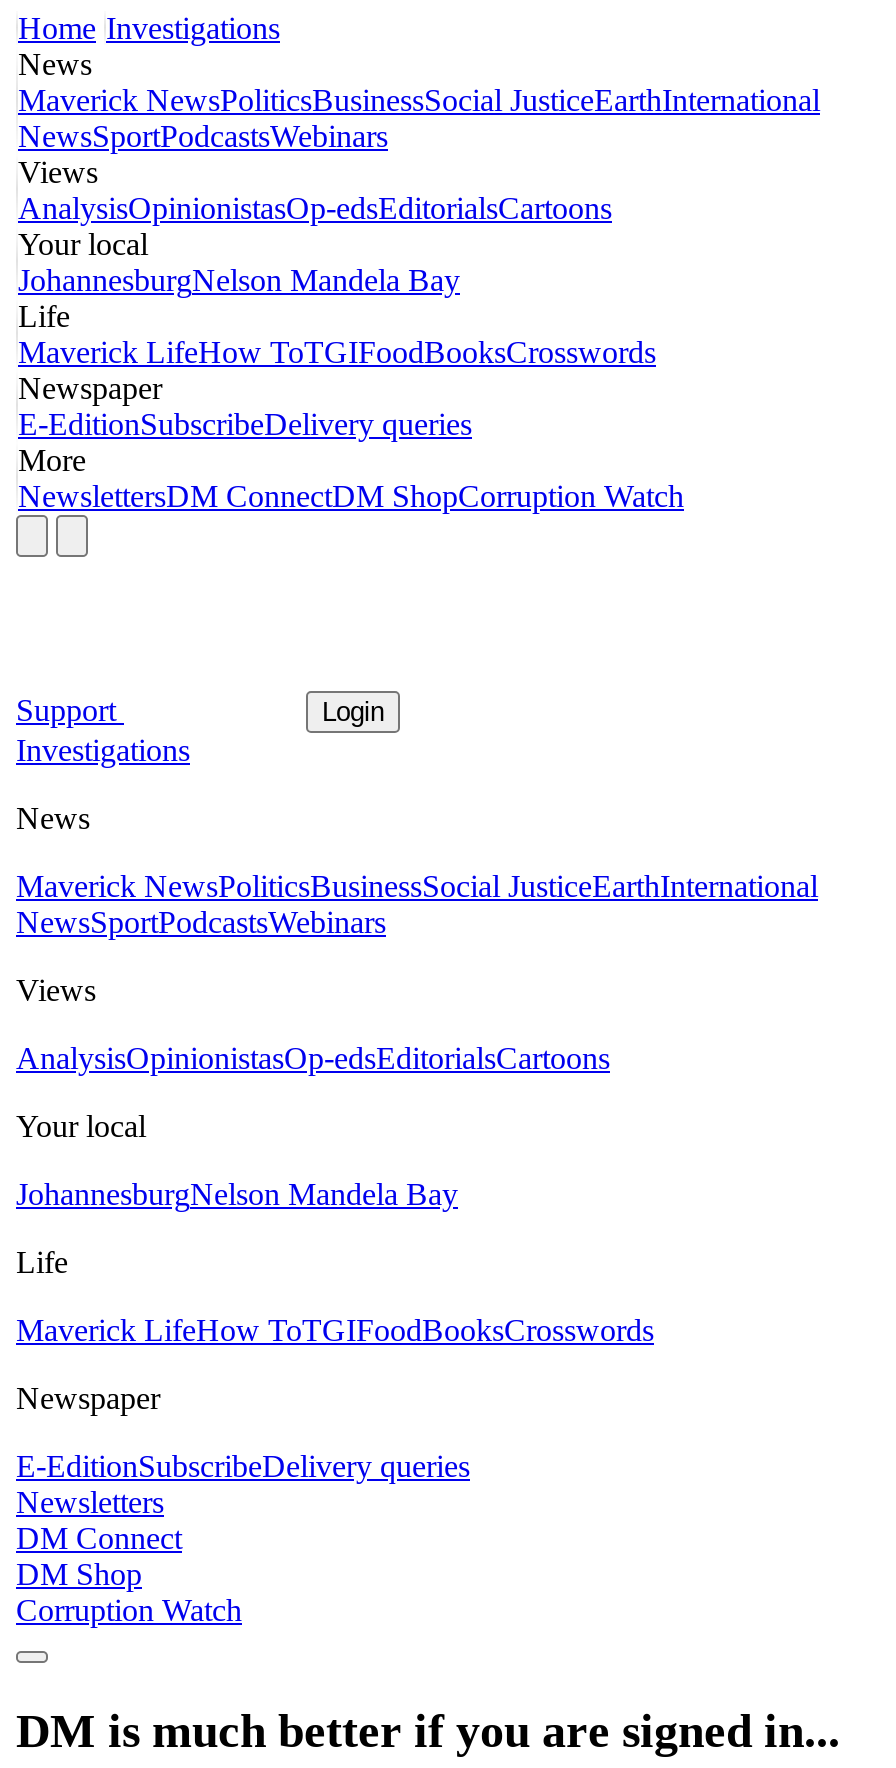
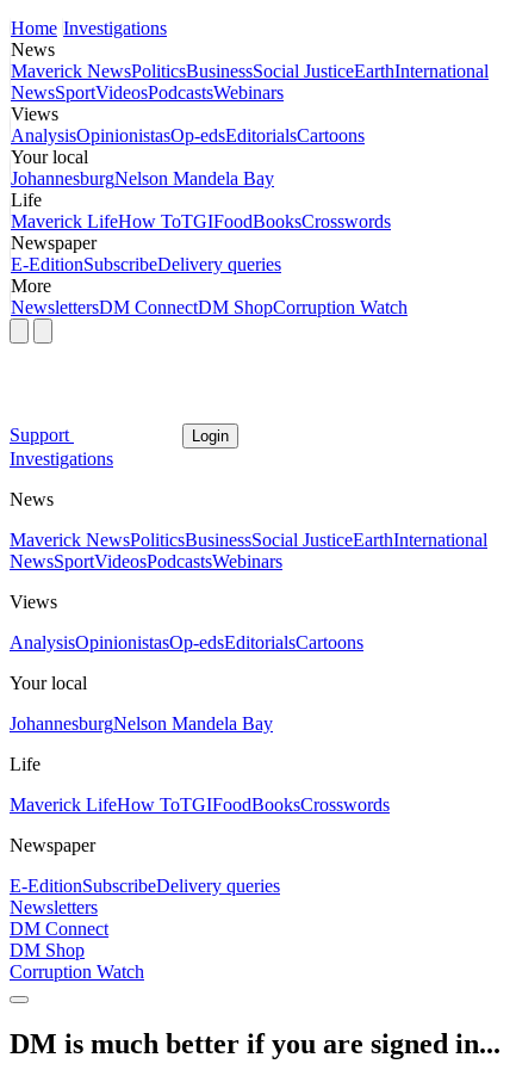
- NewsSportPodcastsWebinars
+ NewsSportVideosPodcastsWebinars

- NewsSportPodcastsWebinars
+ NewsSportVideosPodcastsWebinars
